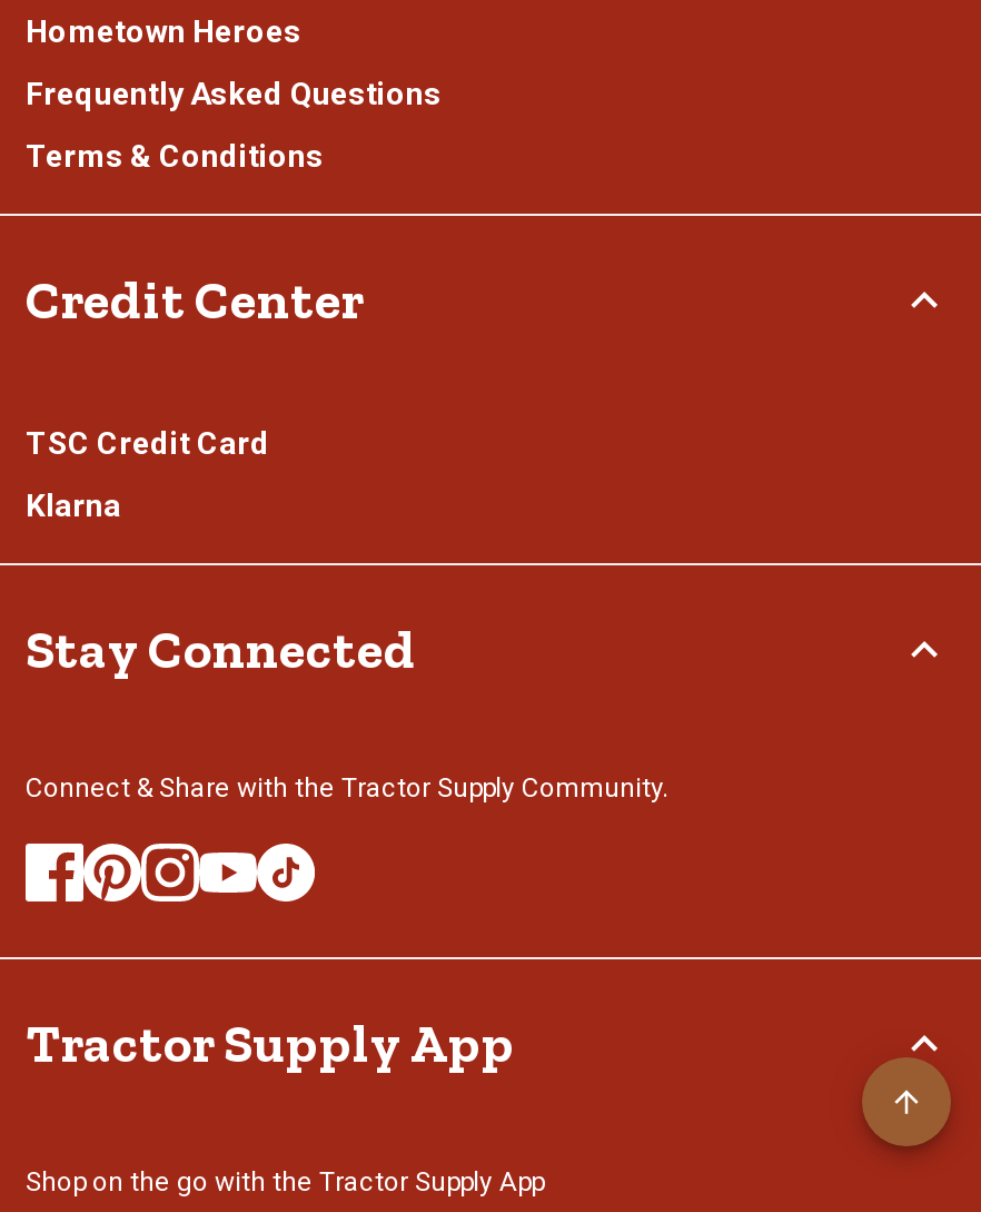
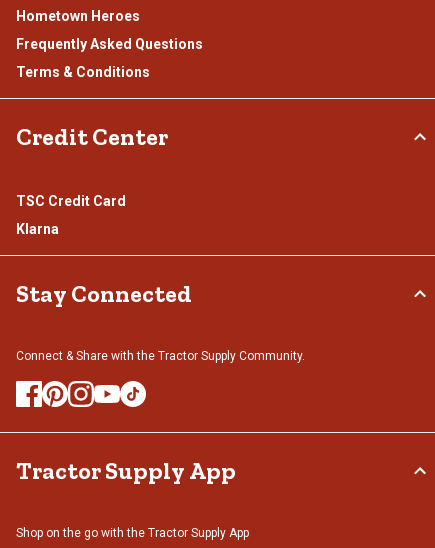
- [image]
